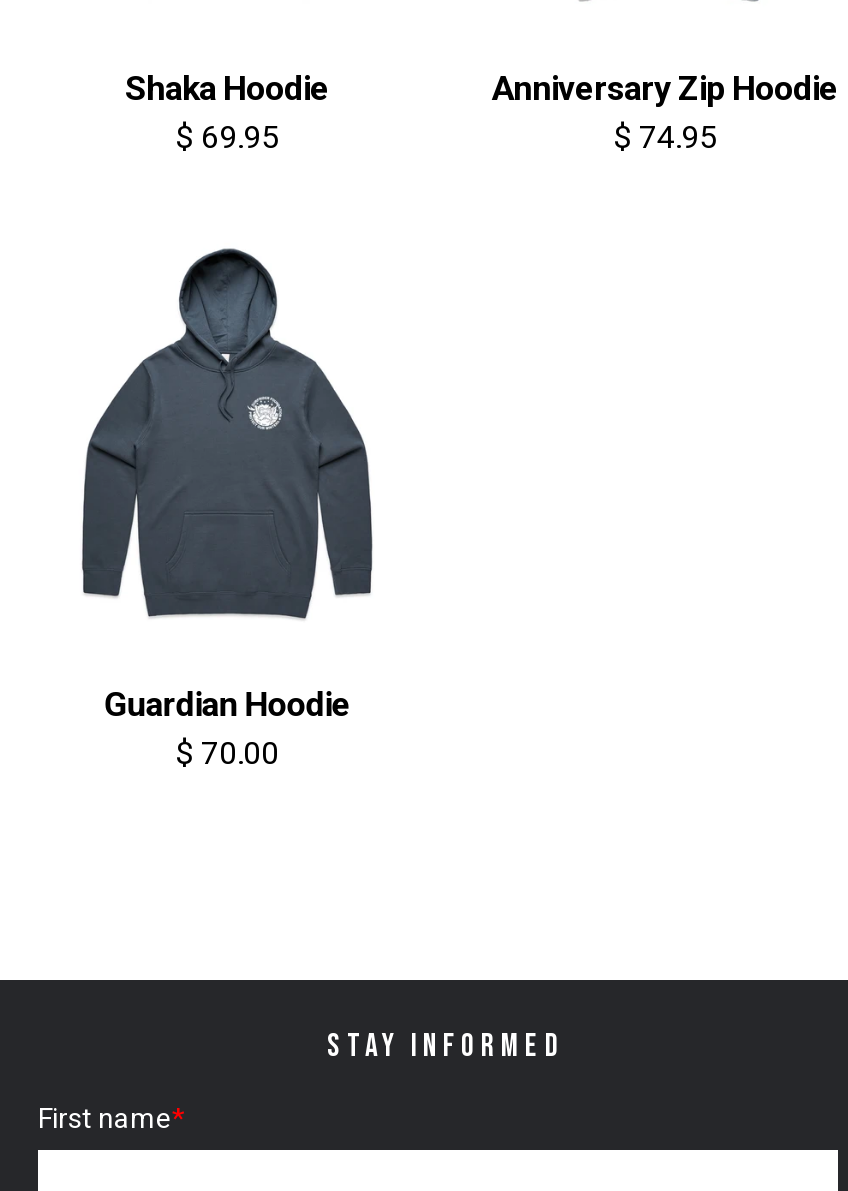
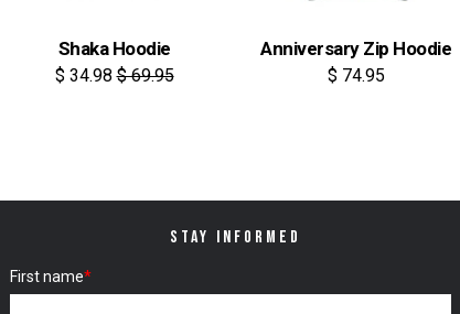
- $ 69.95
+ $ 34.98 $ 69.95

- [image]
- Guardian Hoodie
- $ 70.00
